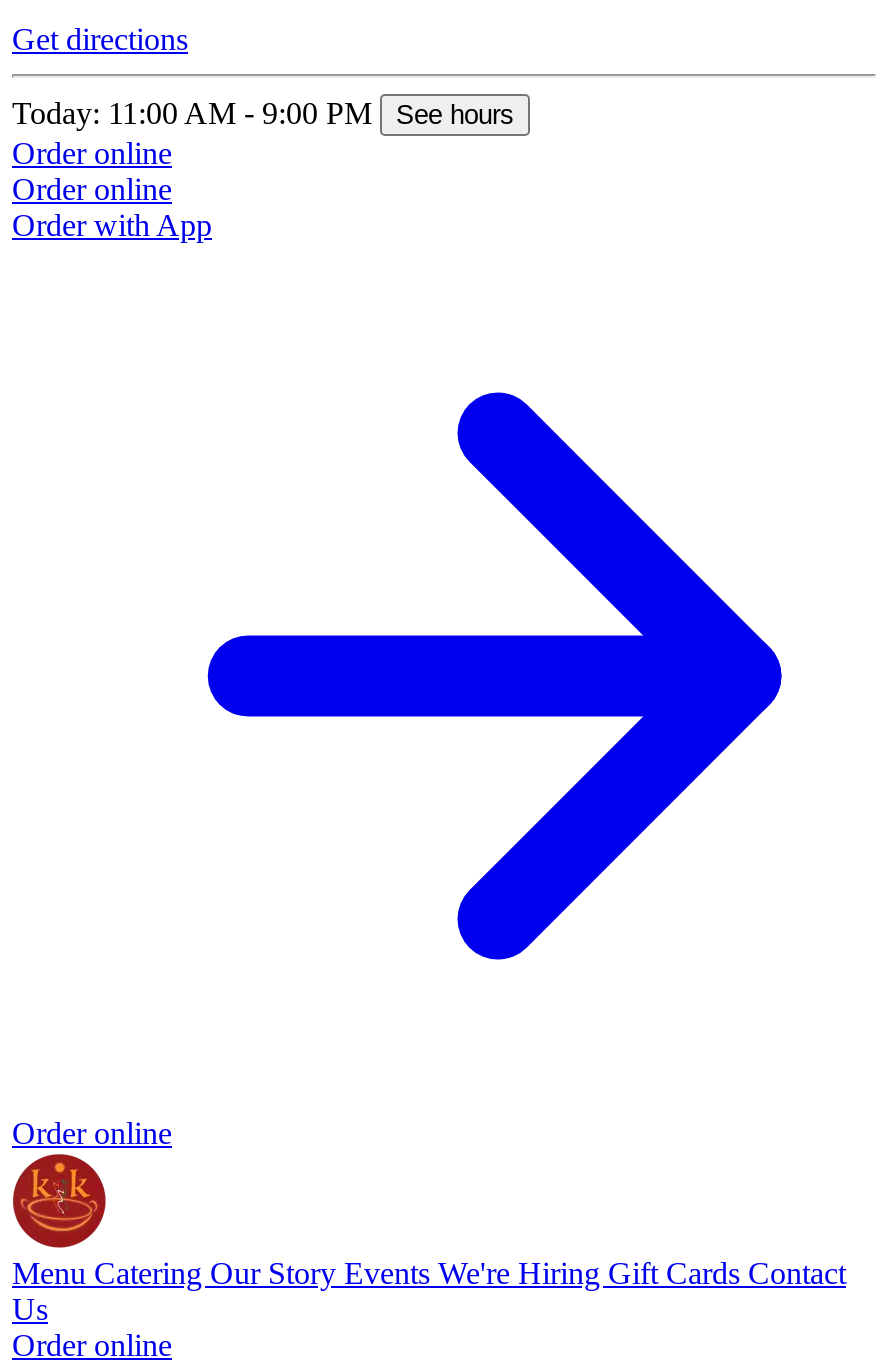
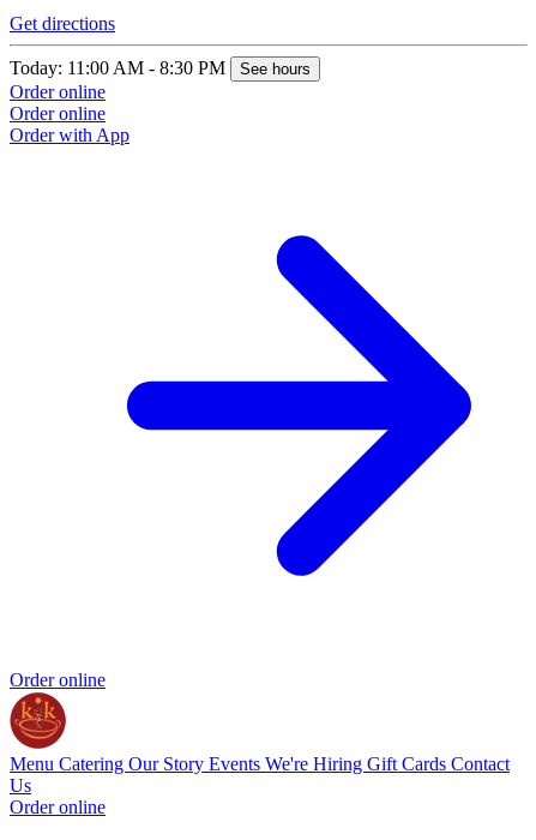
- Today: 11:00 AM - 9:00 PM See hours
+ Today: 11:00 AM - 8:30 PM See hours
